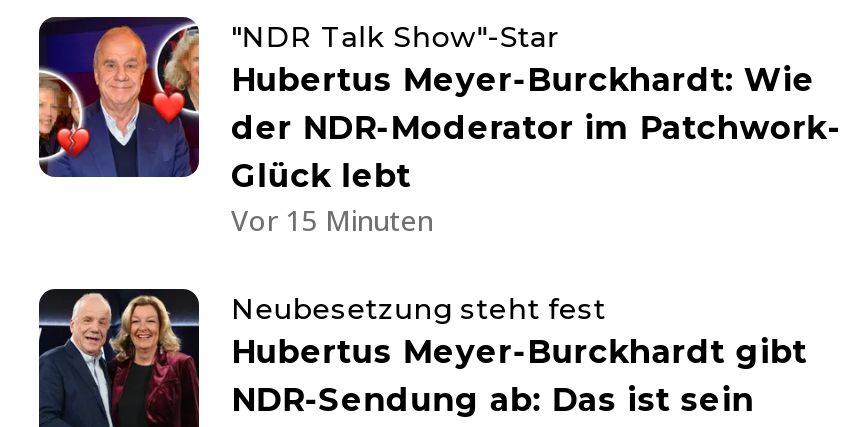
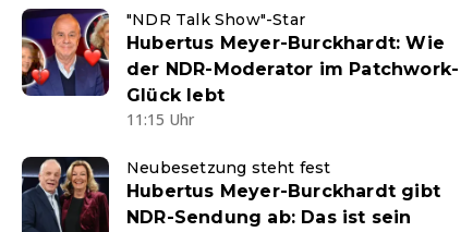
- Vor 15 Minuten
+ 11:15 Uhr
